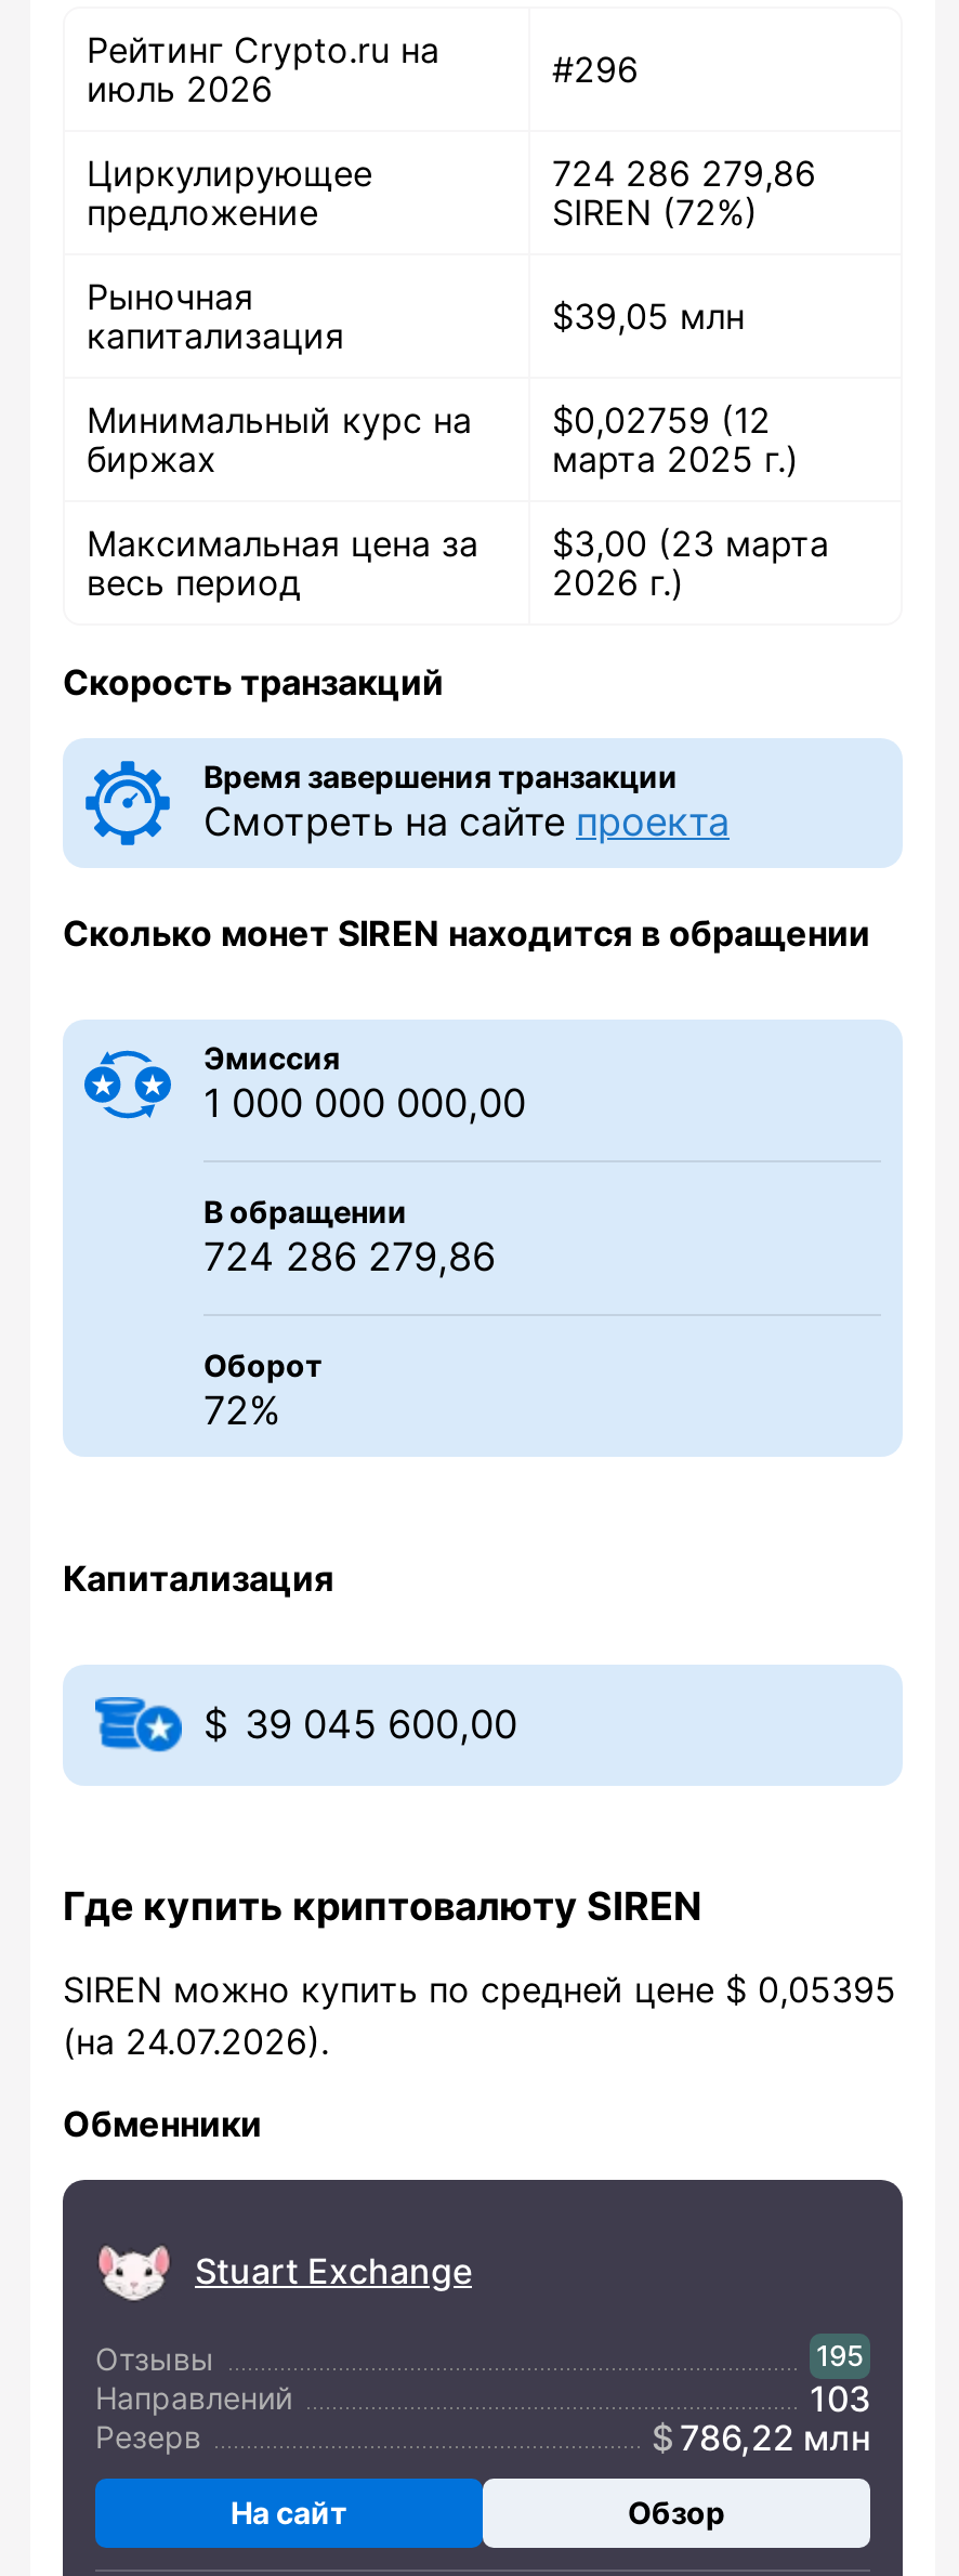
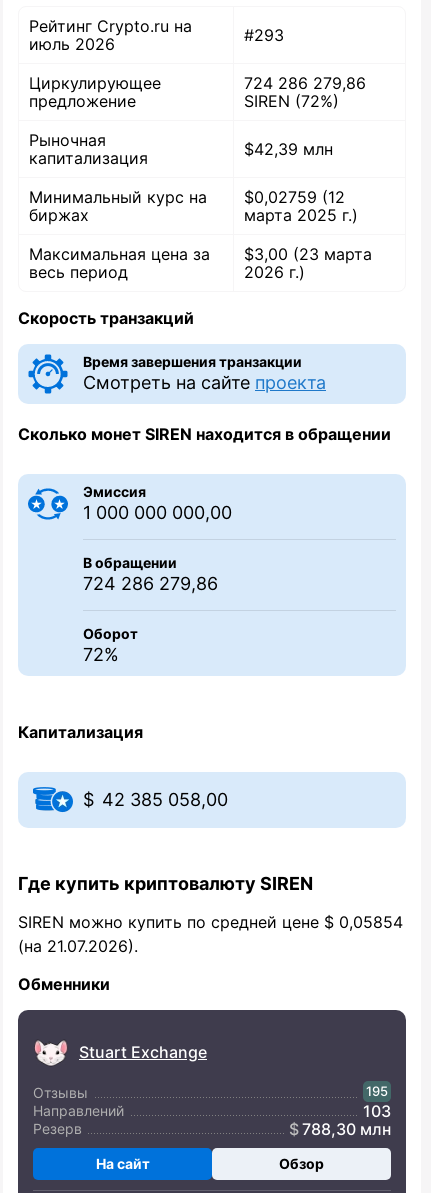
- #296
+ #293

- $39,05 млн
+ $42,39 млн

- 39 045 600,00
+ 42 385 058,00

- SIREN можно купить по средней цене $ 0,05395
+ SIREN можно купить по средней цене $ 0,05854

- (на 24.07.2026).
+ (на 21.07.2026).

- 786,22 млн
+ 788,30 млн
